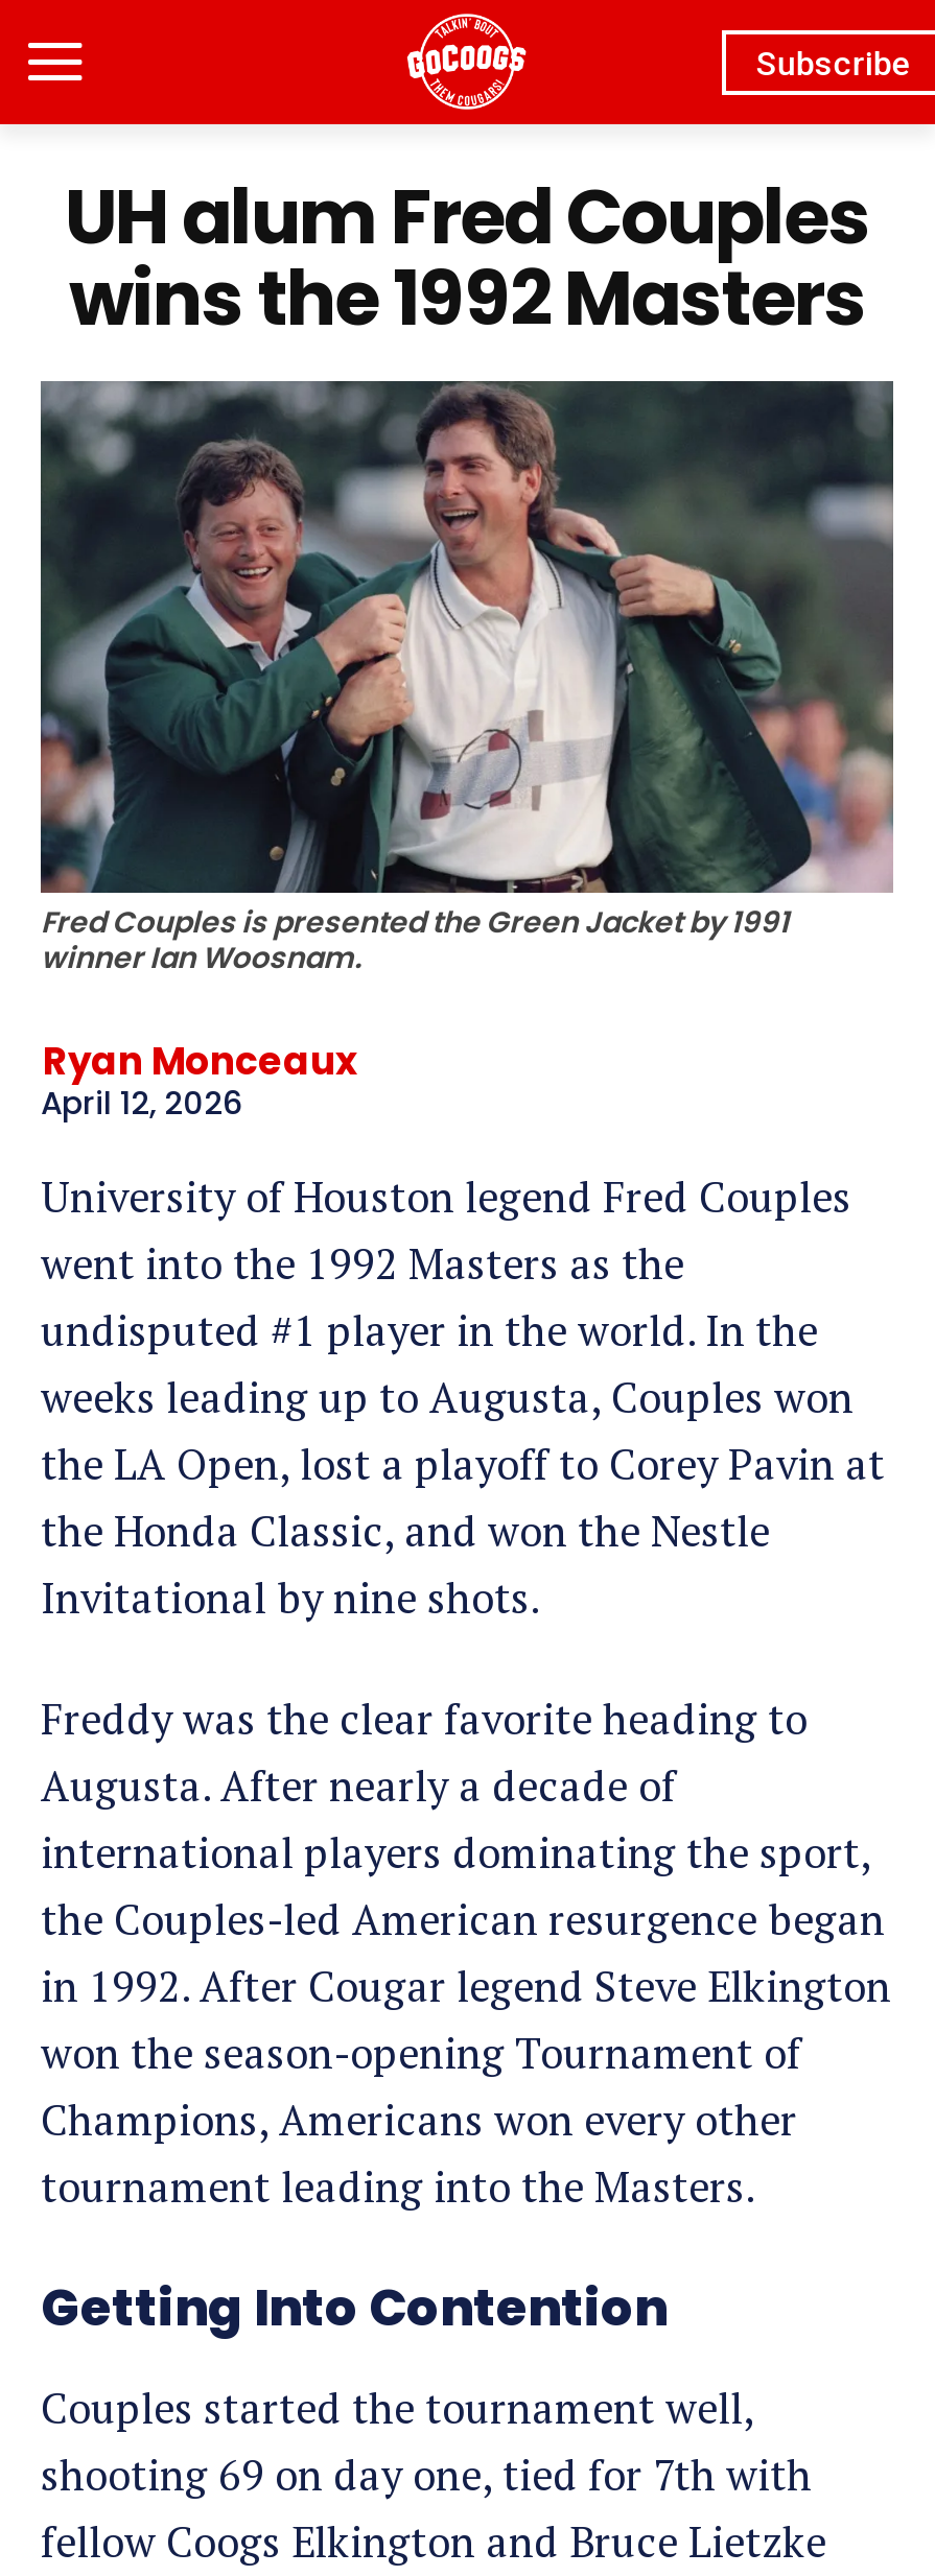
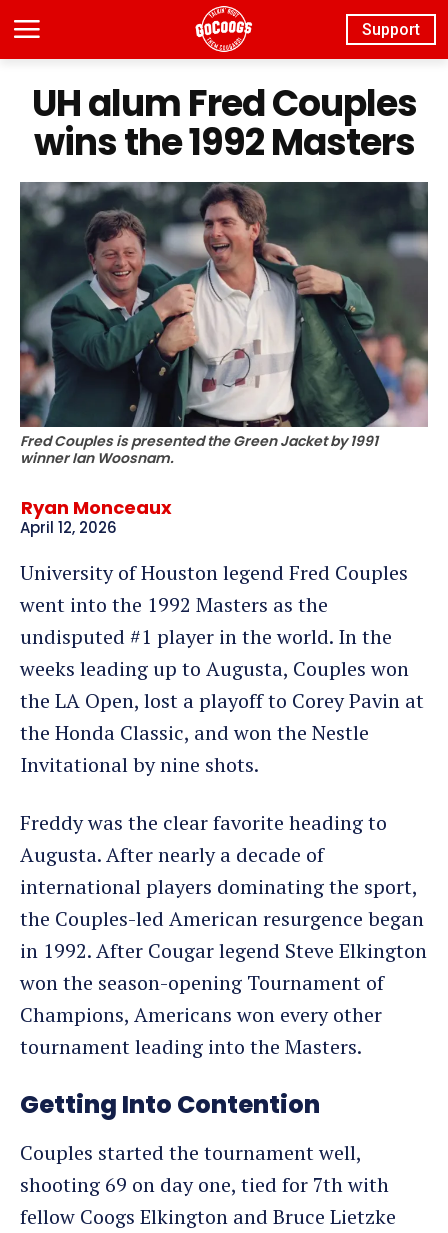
- Subscribe
+ Support
